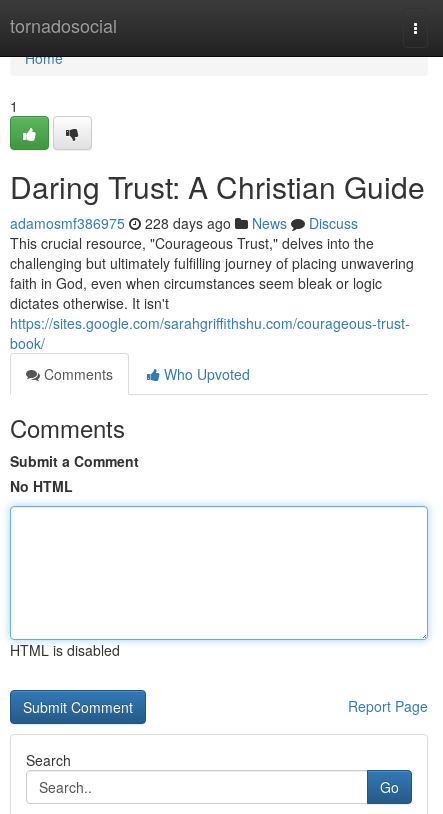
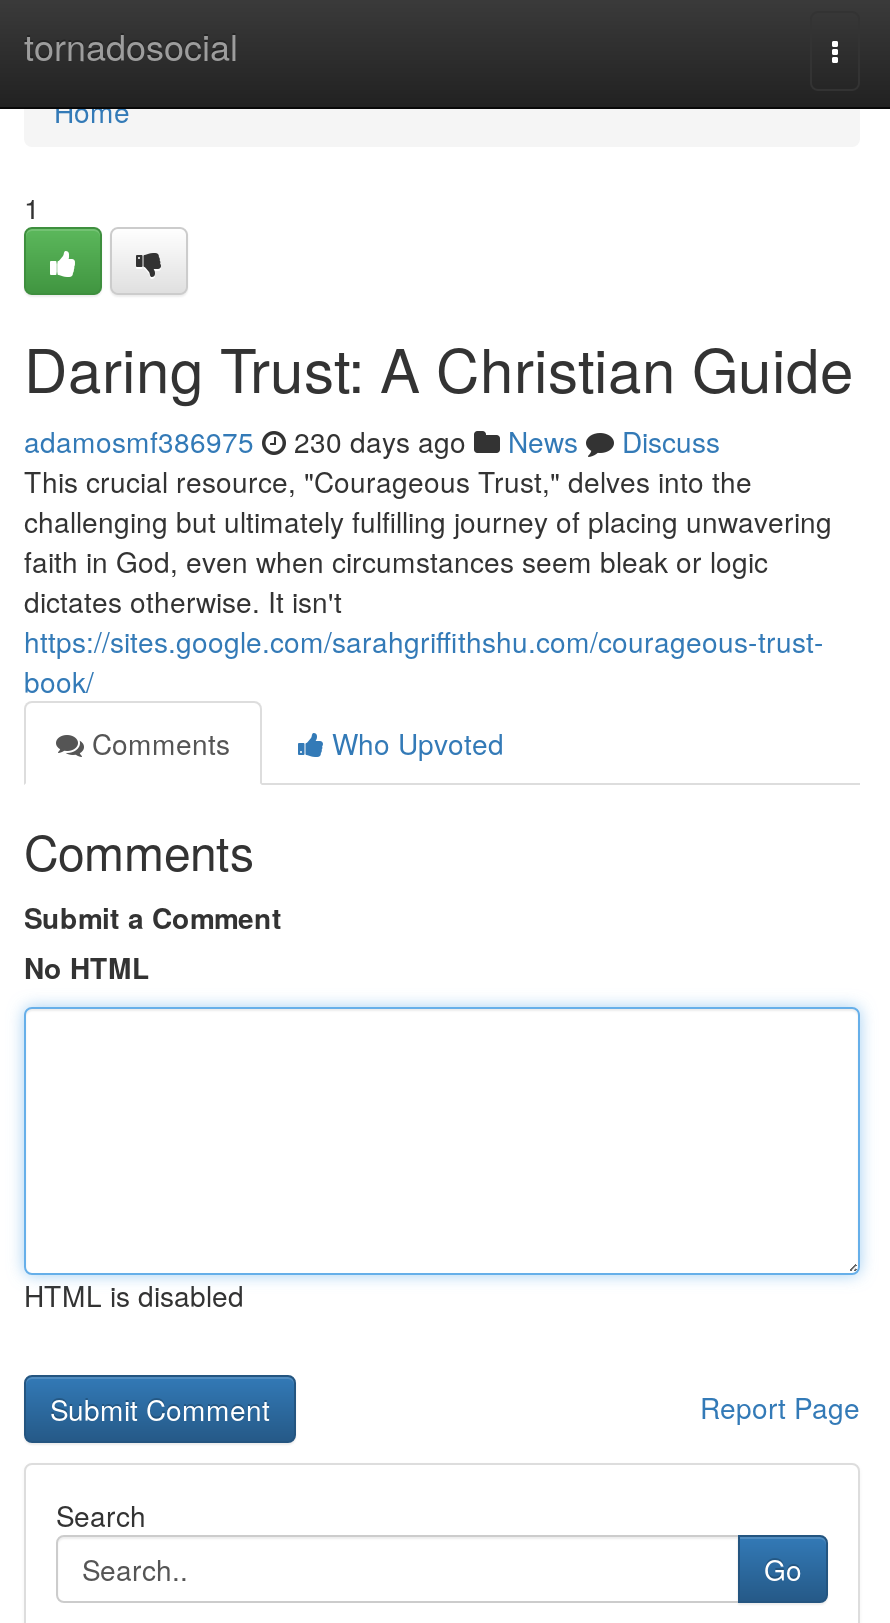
- adamosmf386975 228 days ago News Discuss
+ adamosmf386975 230 days ago News Discuss
